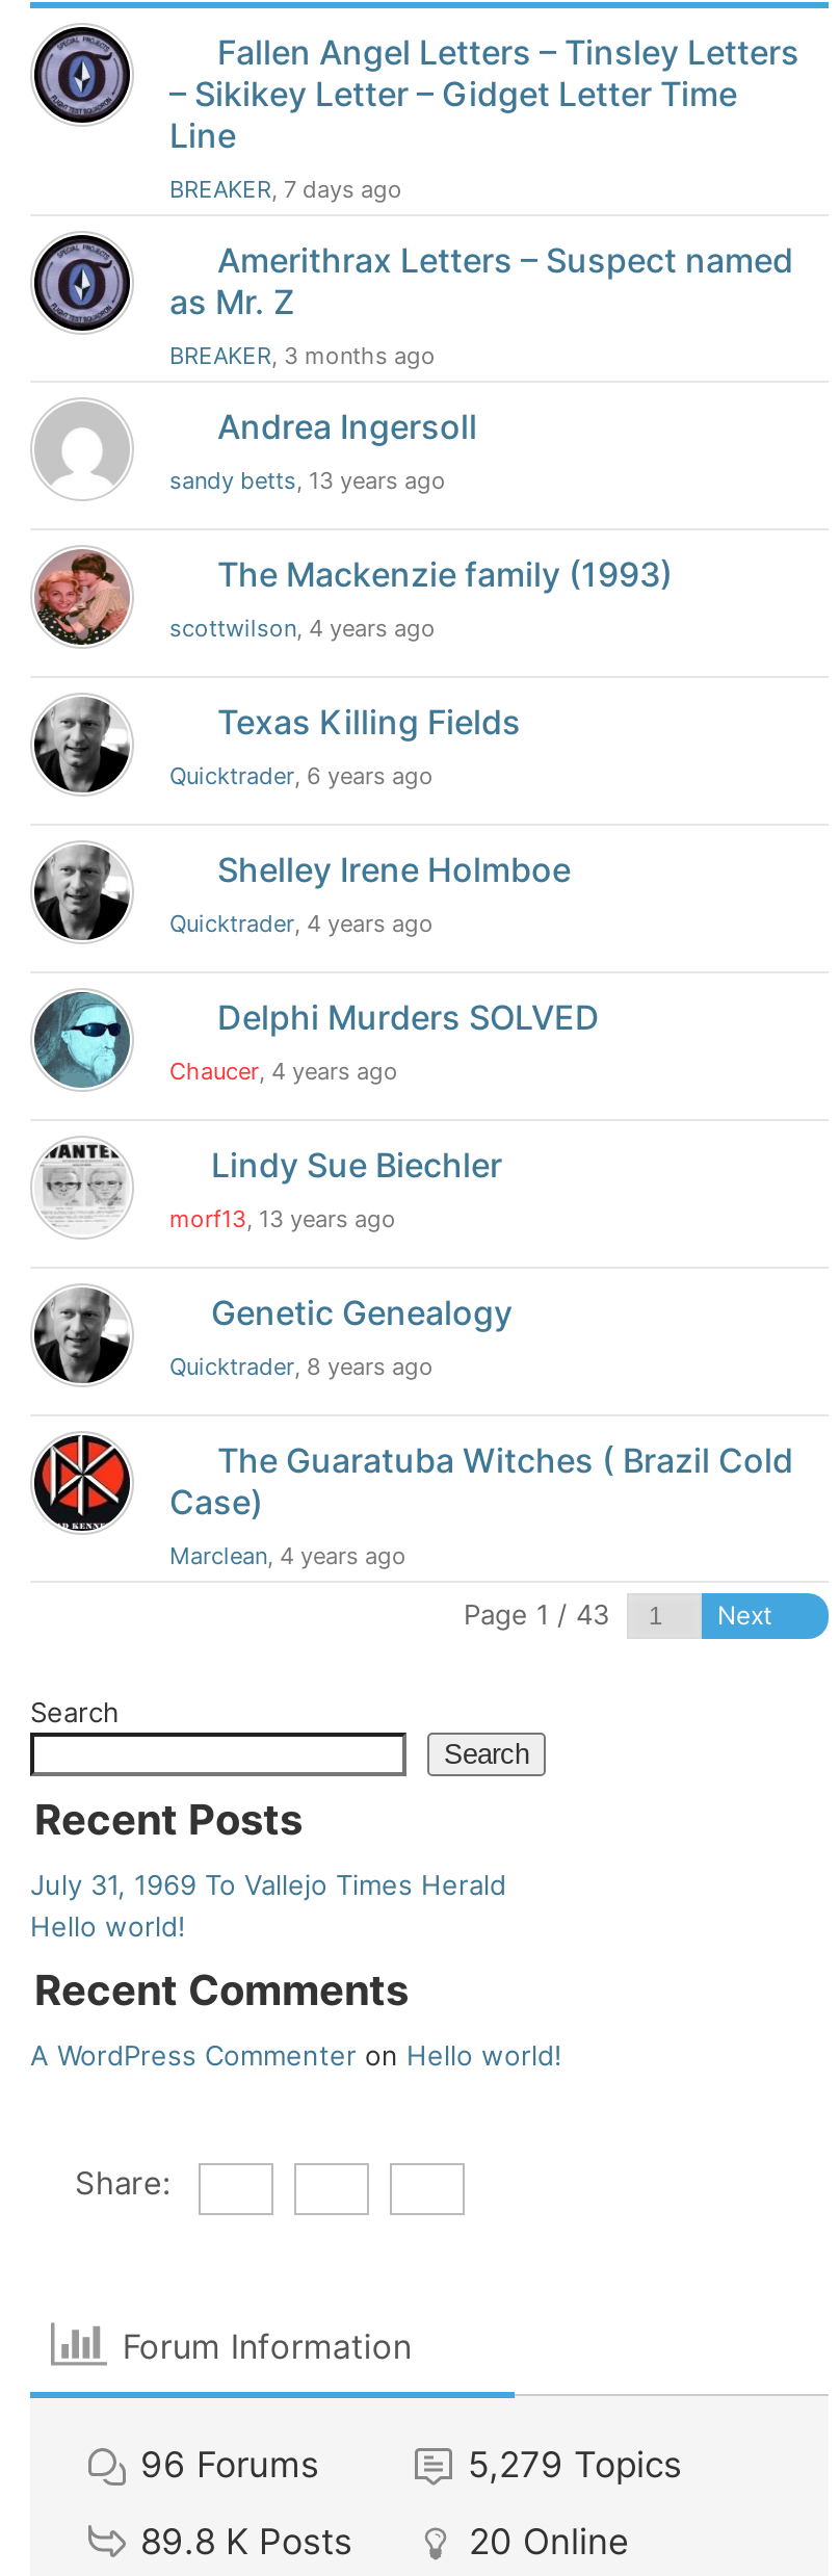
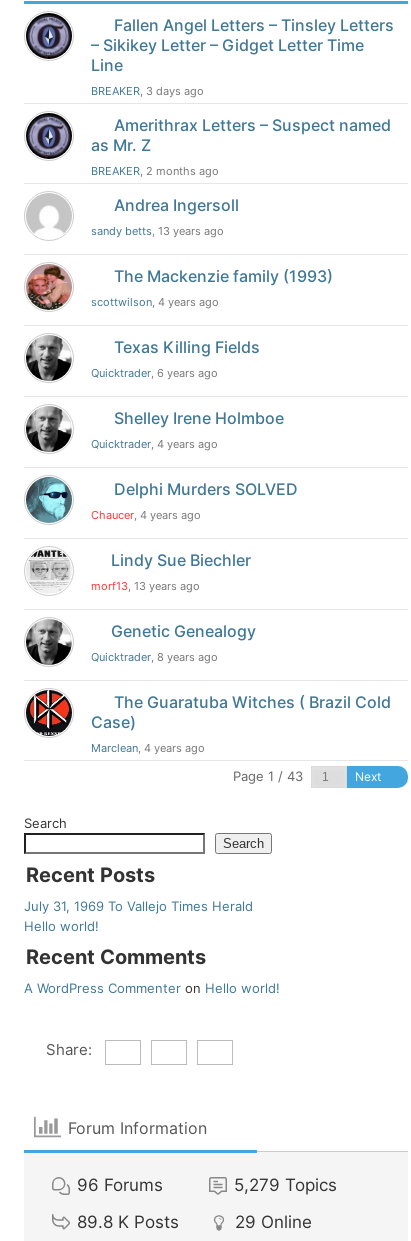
- BREAKER, 7 days ago
+ BREAKER, 3 days ago

- BREAKER, 3 months ago
+ BREAKER, 2 months ago

- 20 Online
+ 29 Online
